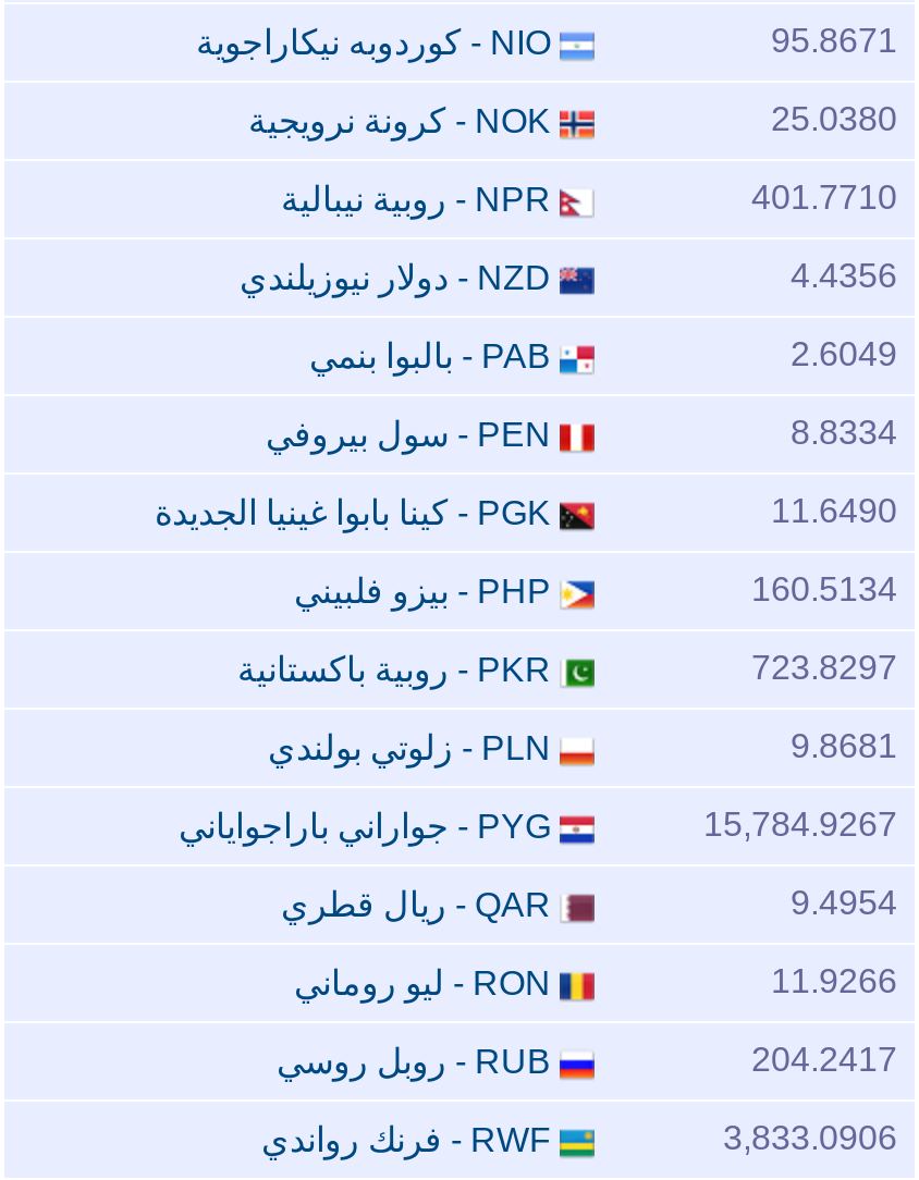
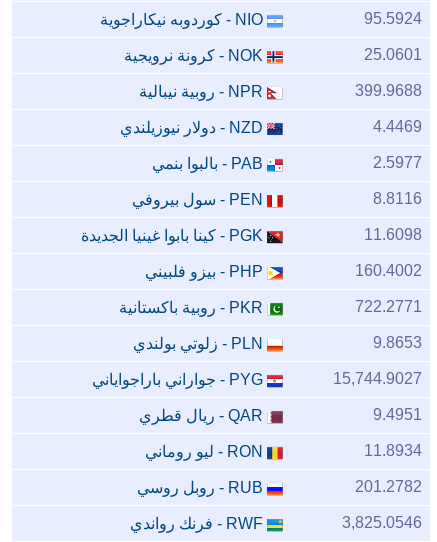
- 95.8671
+ 95.5924

- 25.0380
+ 25.0601

- 401.7710
+ 399.9688

- 4.4356
+ 4.4469

- 2.6049
+ 2.5977

- 8.8334
+ 8.8116

- 11.6490
+ 11.6098

- 160.5134
+ 160.4002

- 723.8297
+ 722.2771

- 9.8681
+ 9.8653

- 15,784.9267
+ 15,744.9027

- 9.4954
+ 9.4951

- 11.9266
+ 11.8934

- 204.2417
+ 201.2782

- 3,833.0906
+ 3,825.0546
